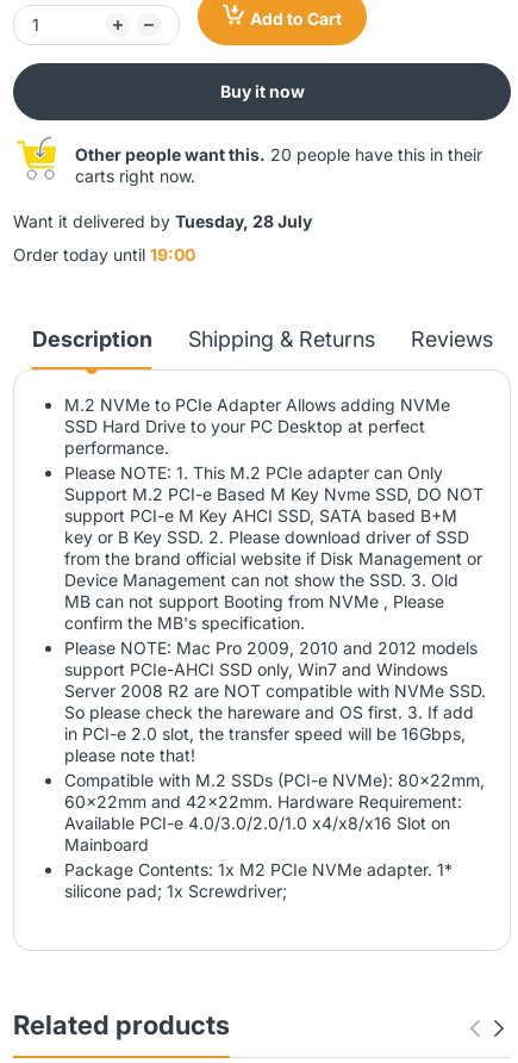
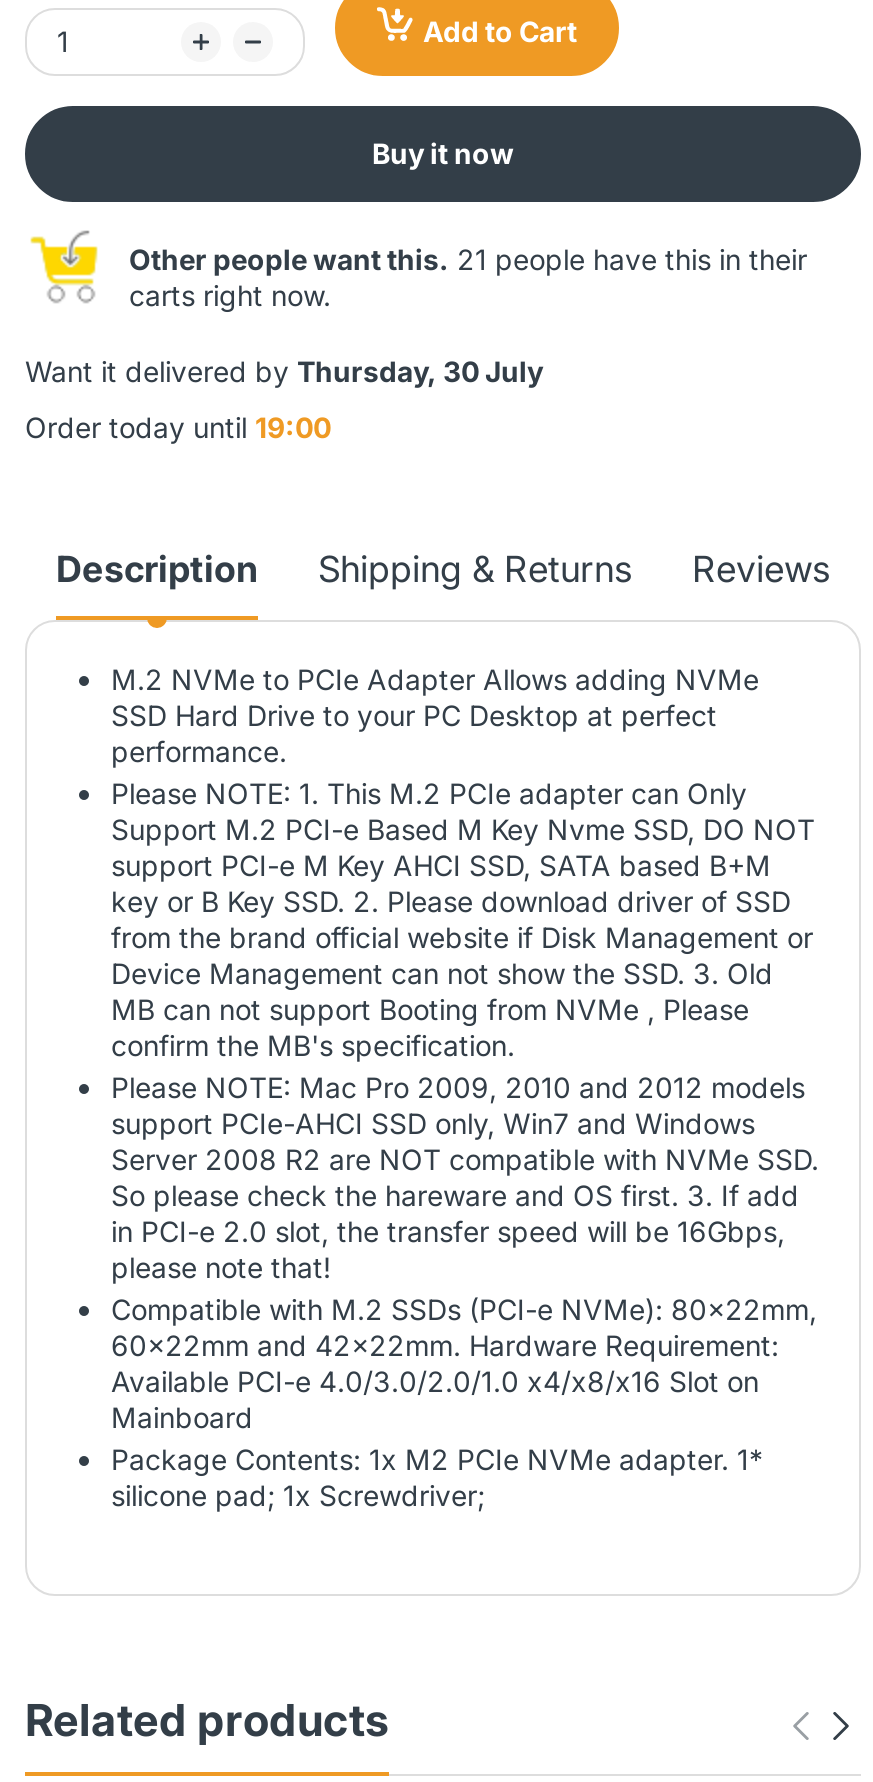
- Other people want this. 20 people have this in their
+ Other people want this. 21 people have this in their

- Want it delivered by Tuesday, 28 July
+ Want it delivered by Thursday, 30 July
